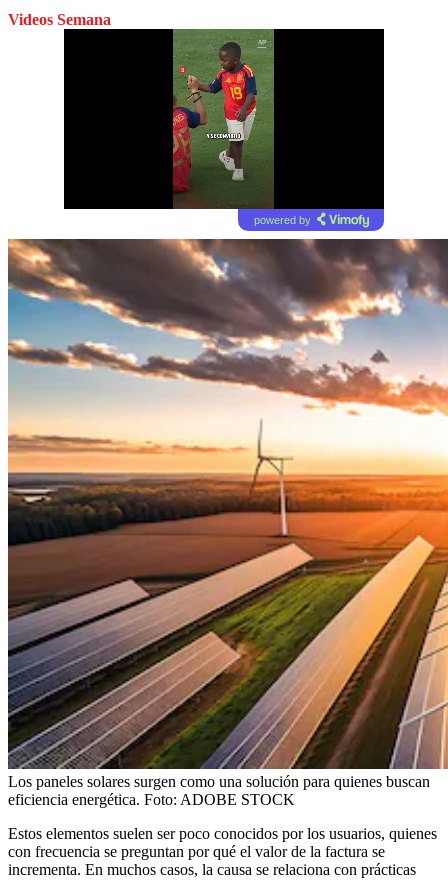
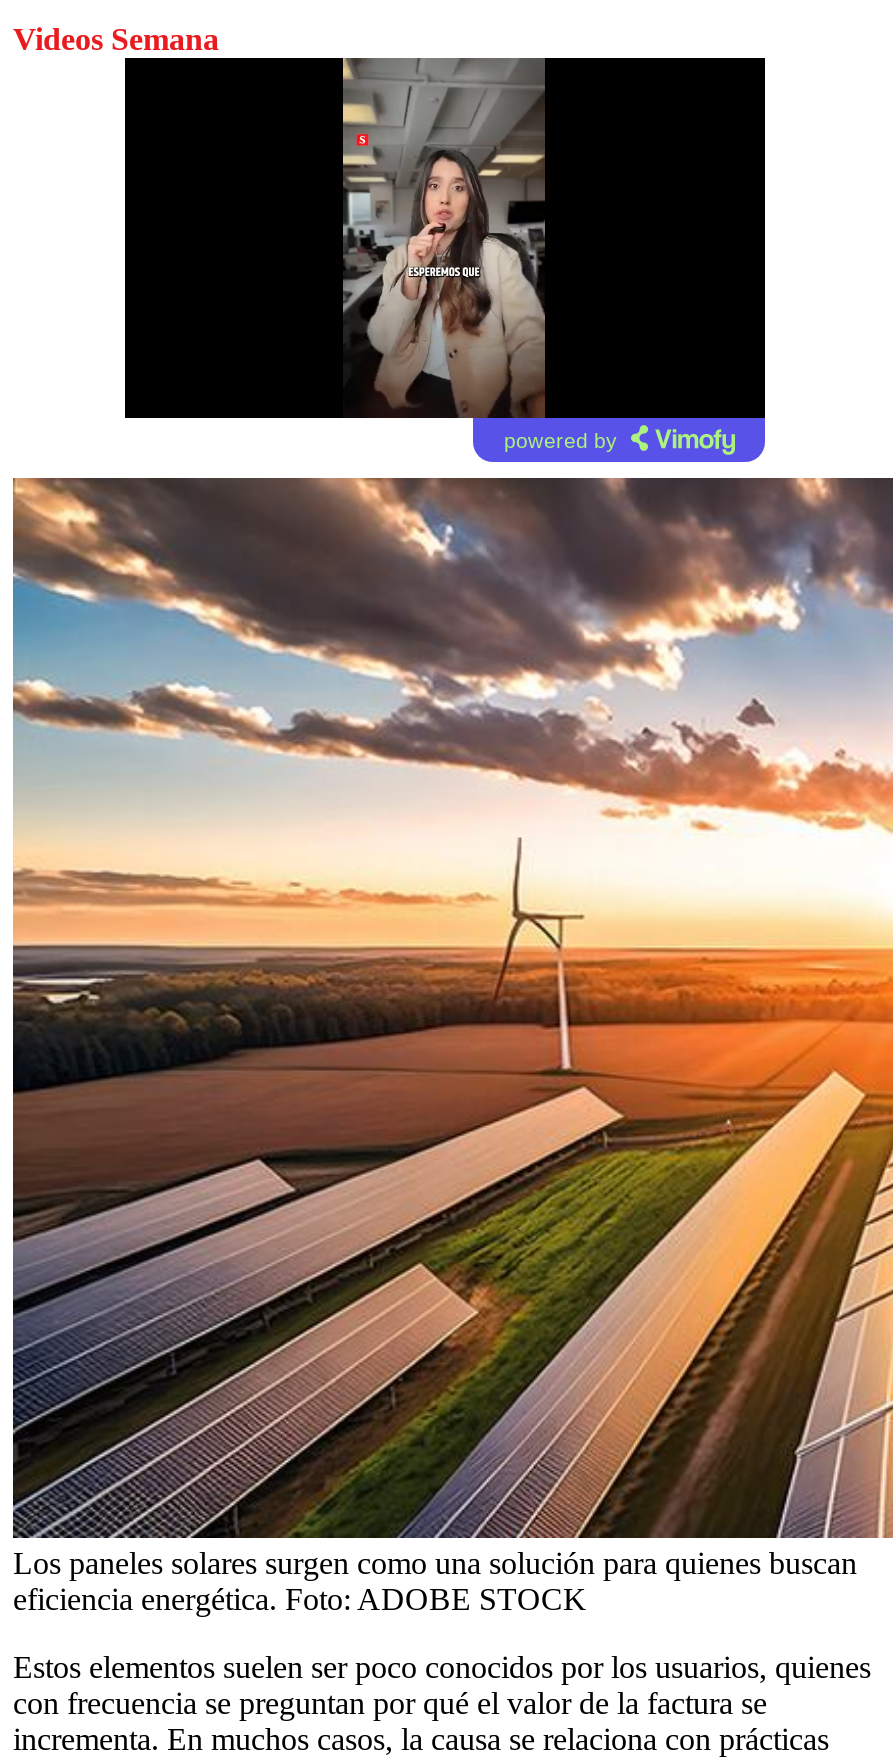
- [image]
+ [image]
